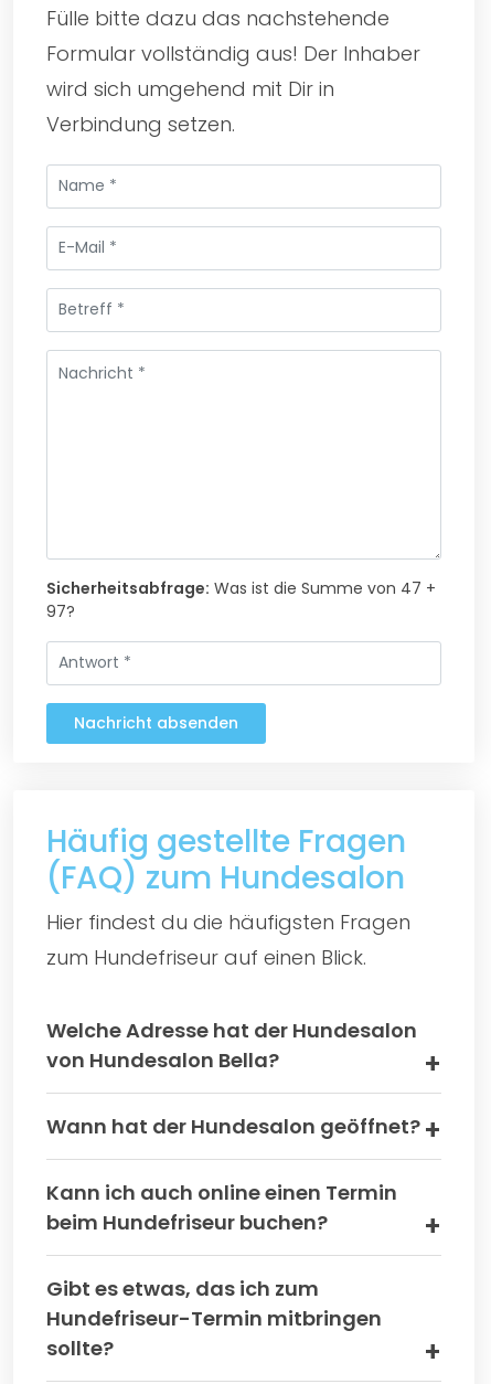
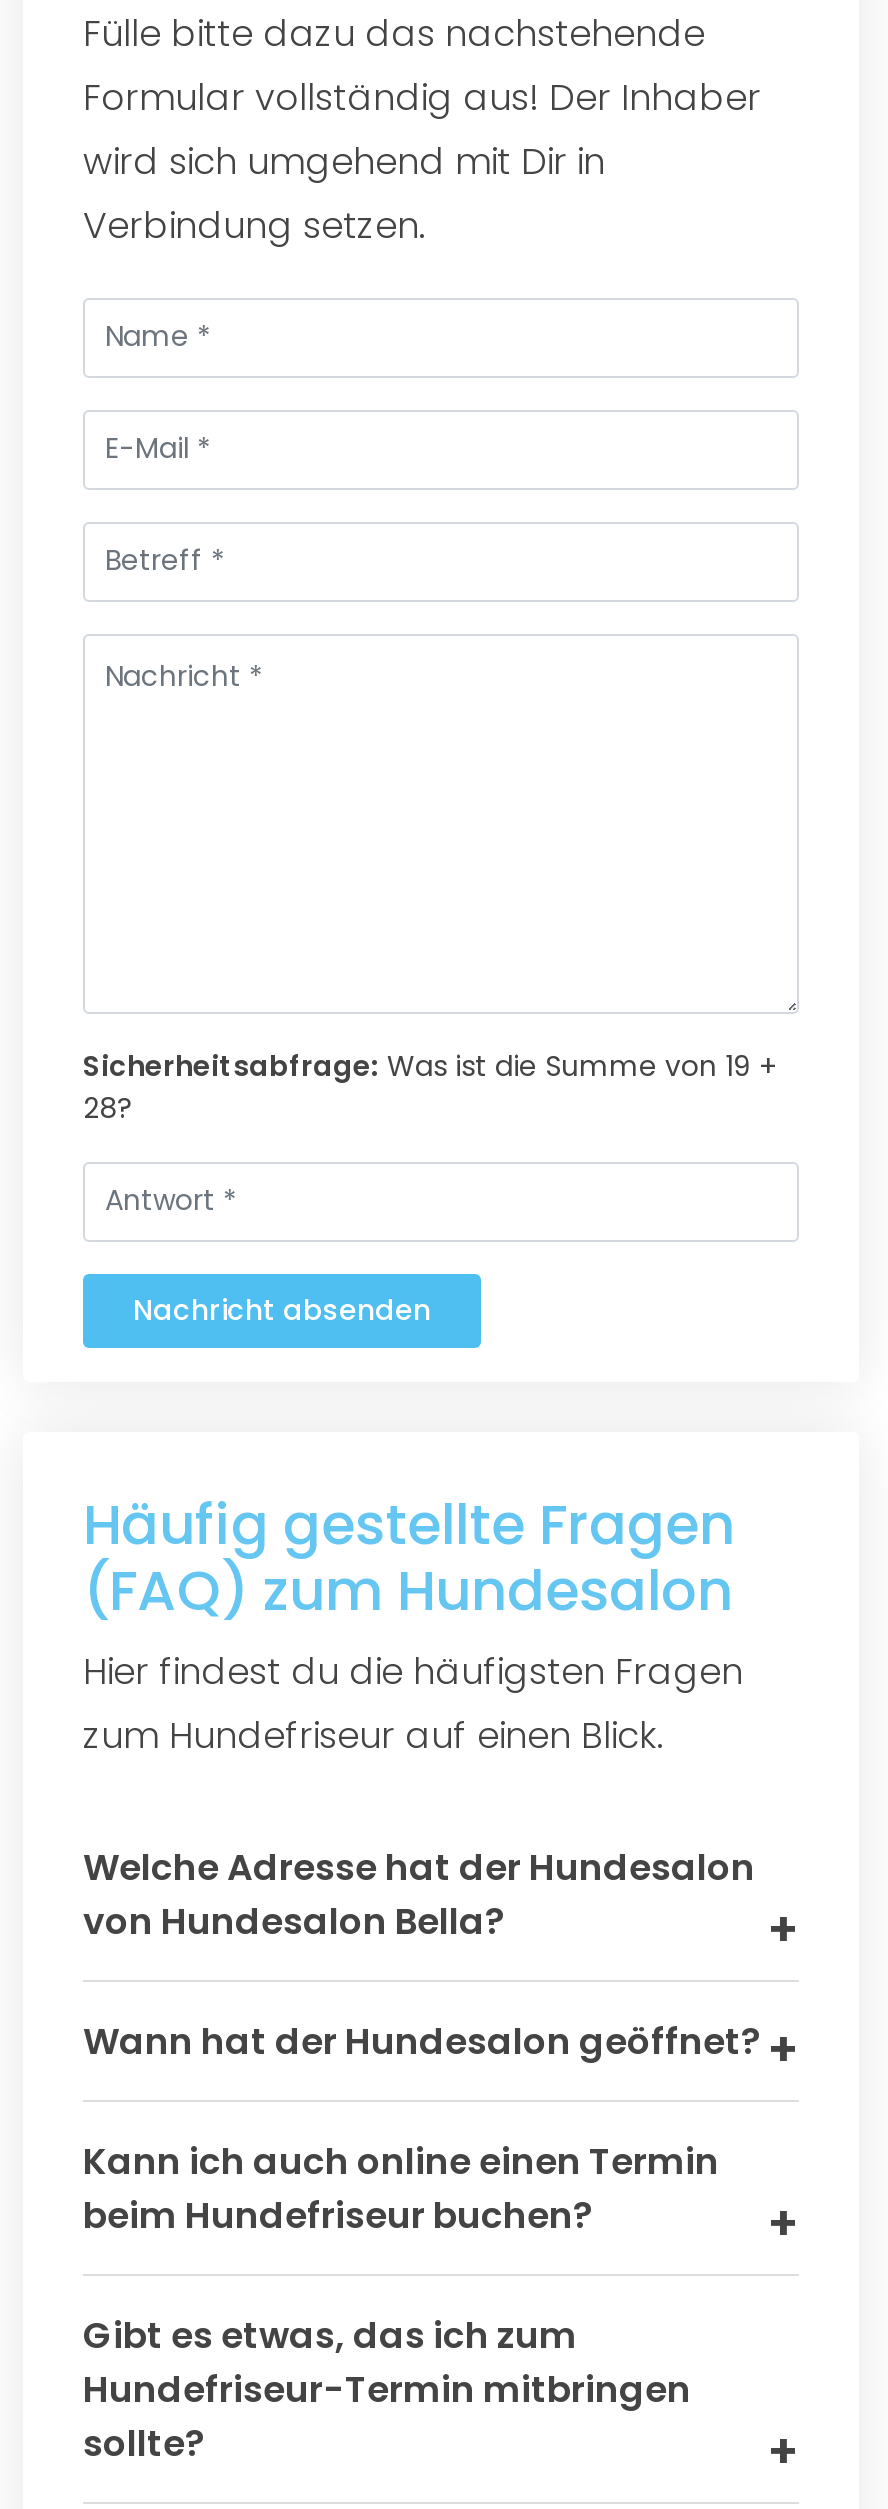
- Sicherheitsabfrage: Was ist die Summe von 47 +
+ Sicherheitsabfrage: Was ist die Summe von 19 +

- 97?
+ 28?
